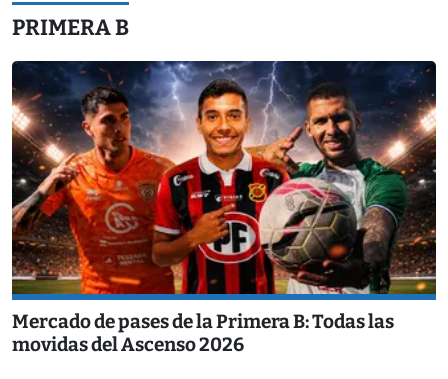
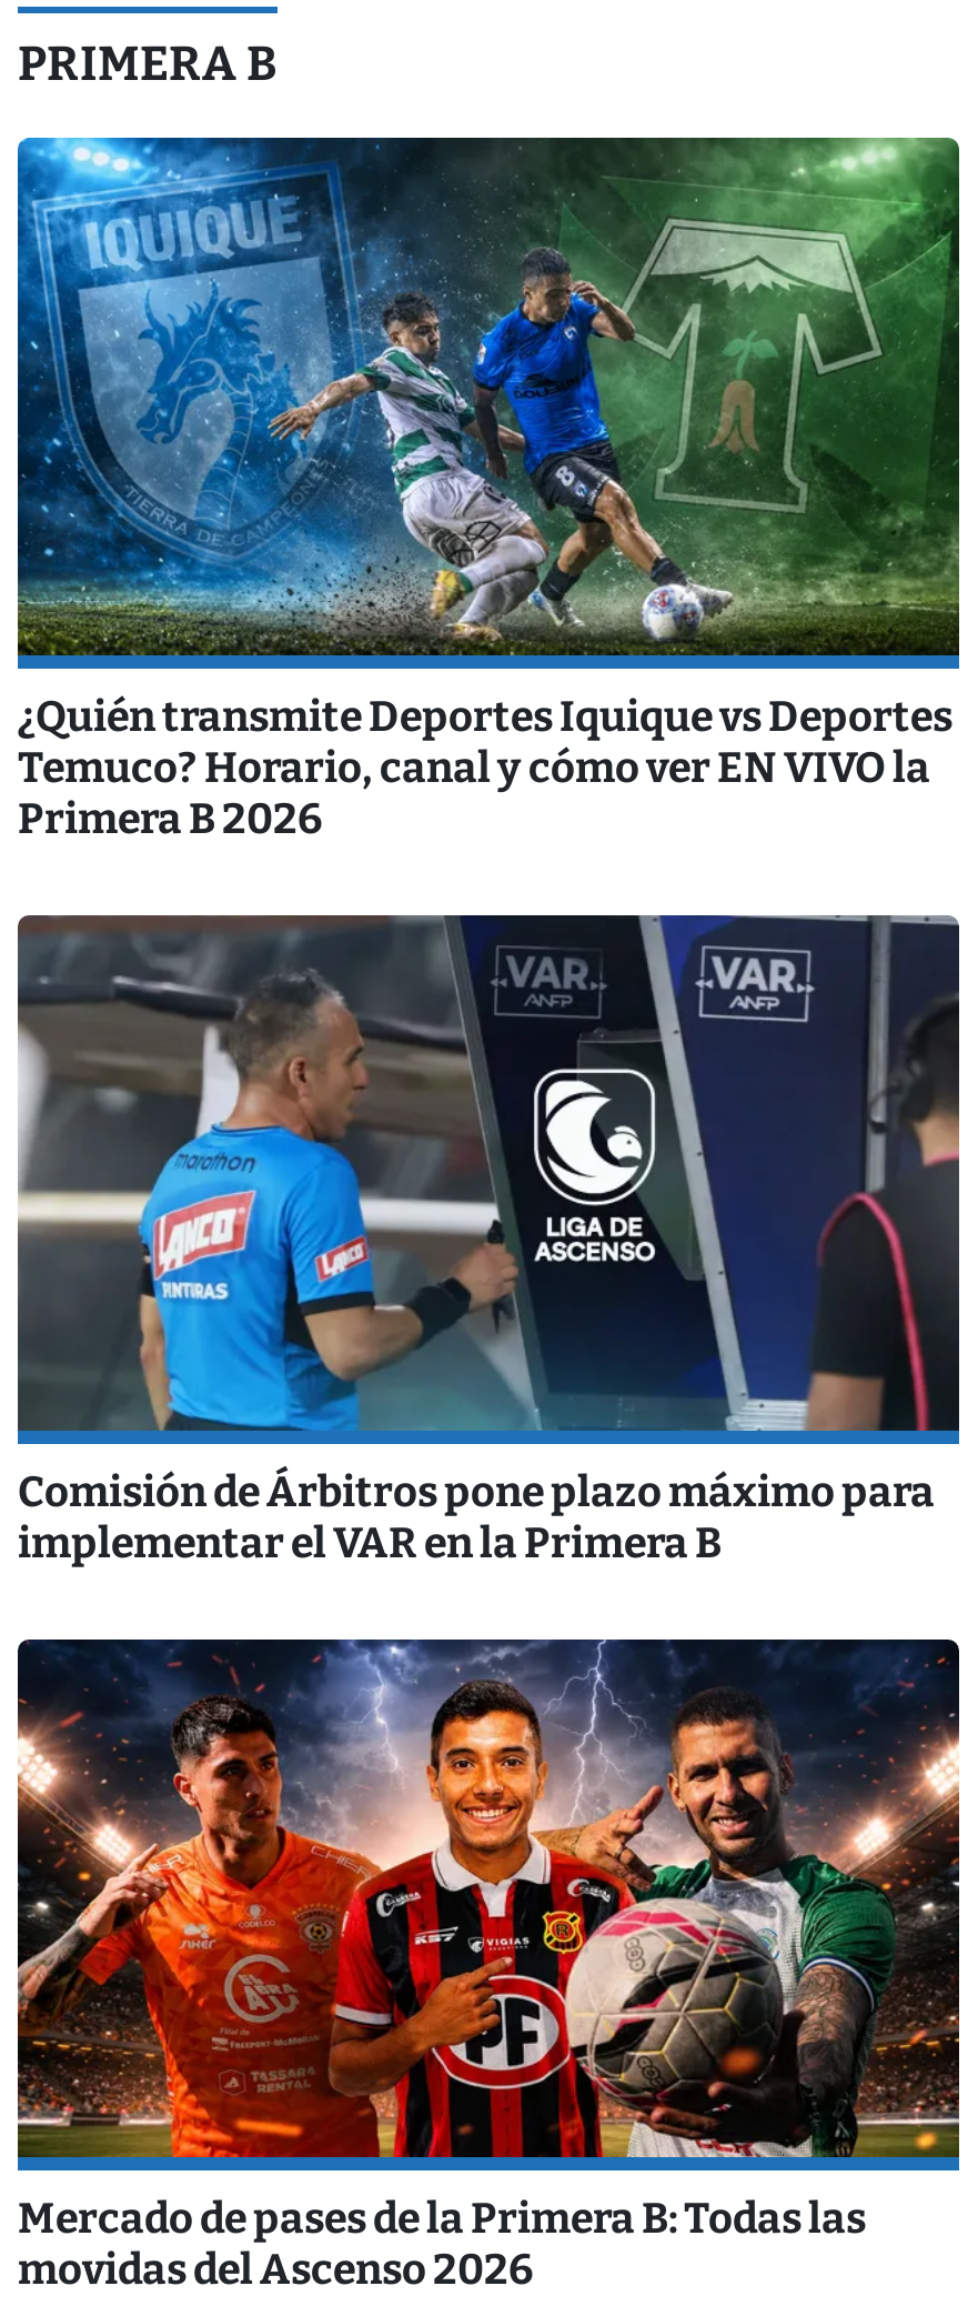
+ [image]
+ ¿Quién transmite Deportes Iquique vs Deportes
+ Temuco? Horario, canal y cómo ver EN VIVO la
+ Primera B 2026

+ [image]
+ Comisión de Árbitros pone plazo máximo para
+ implementar el VAR en la Primera B
